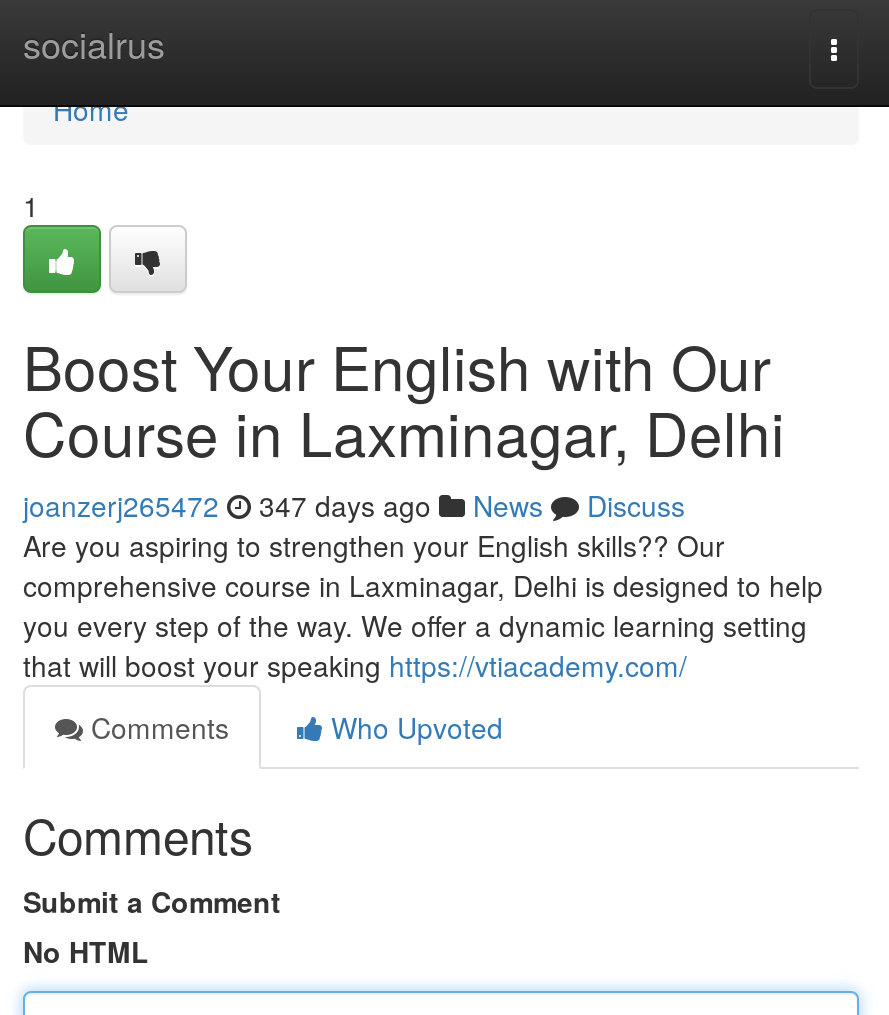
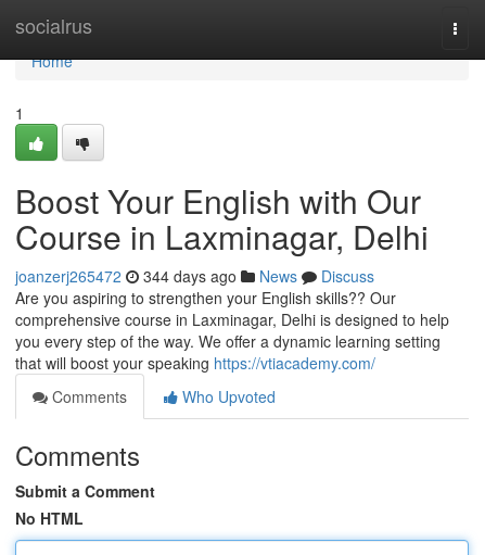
- joanzerj265472 347 days ago News Discuss
+ joanzerj265472 344 days ago News Discuss
